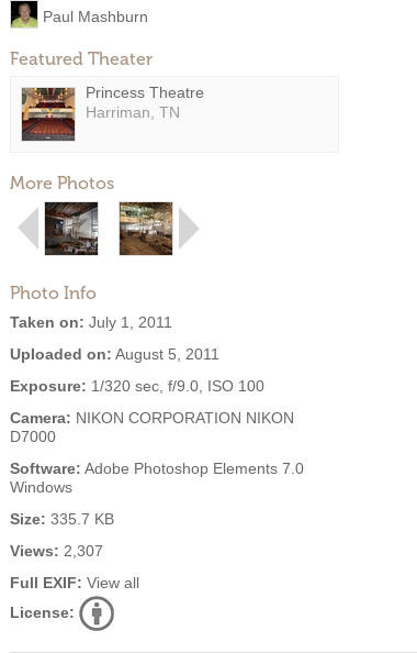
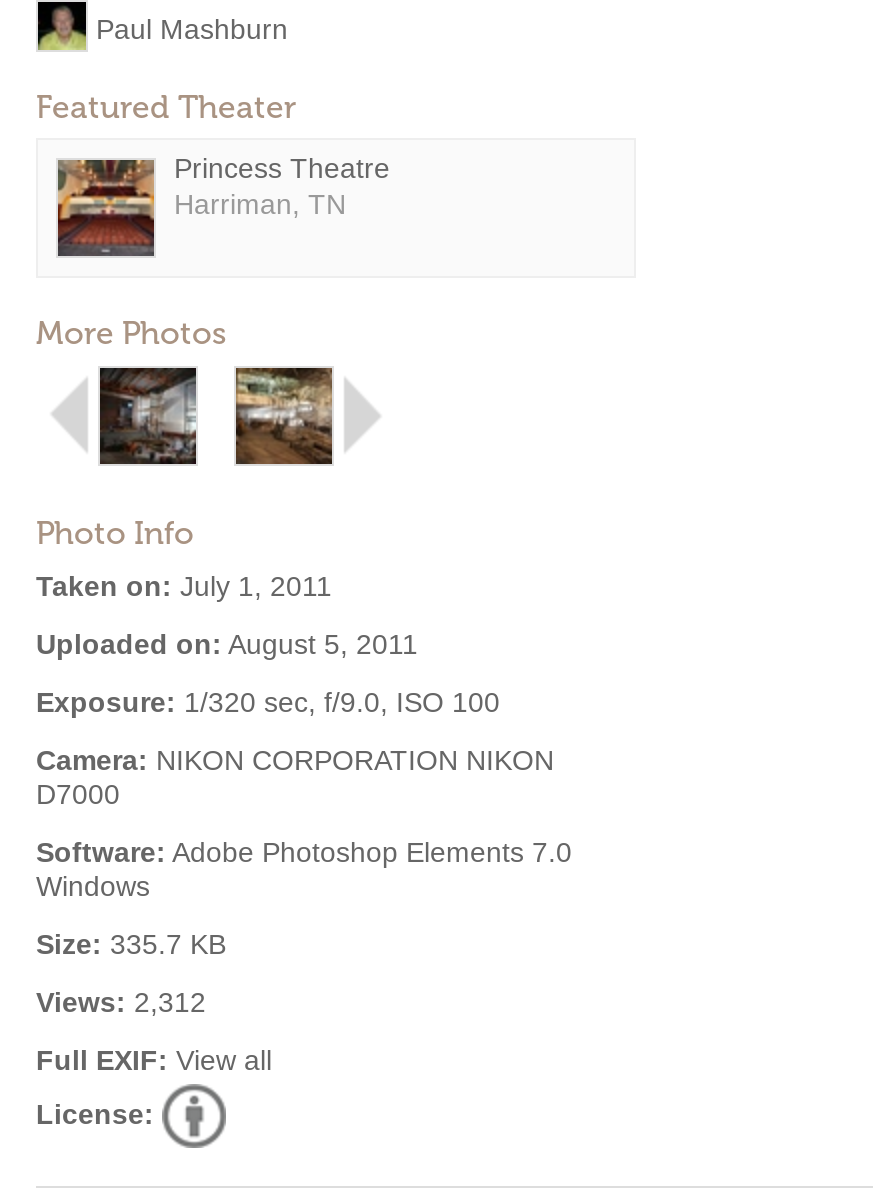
- Views: 2,307
+ Views: 2,312
